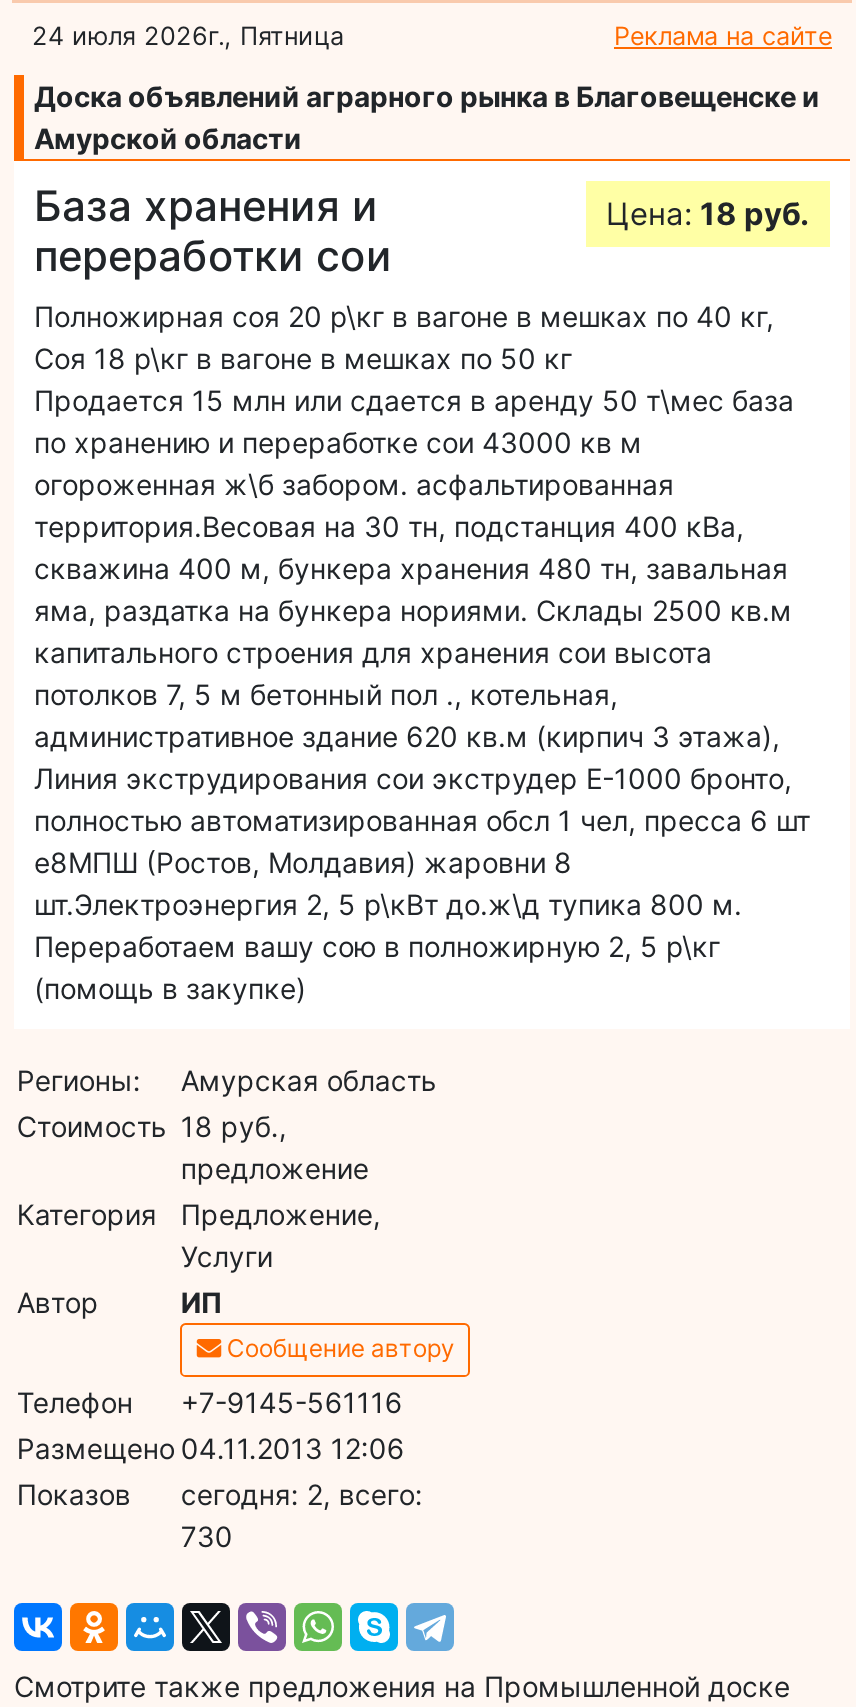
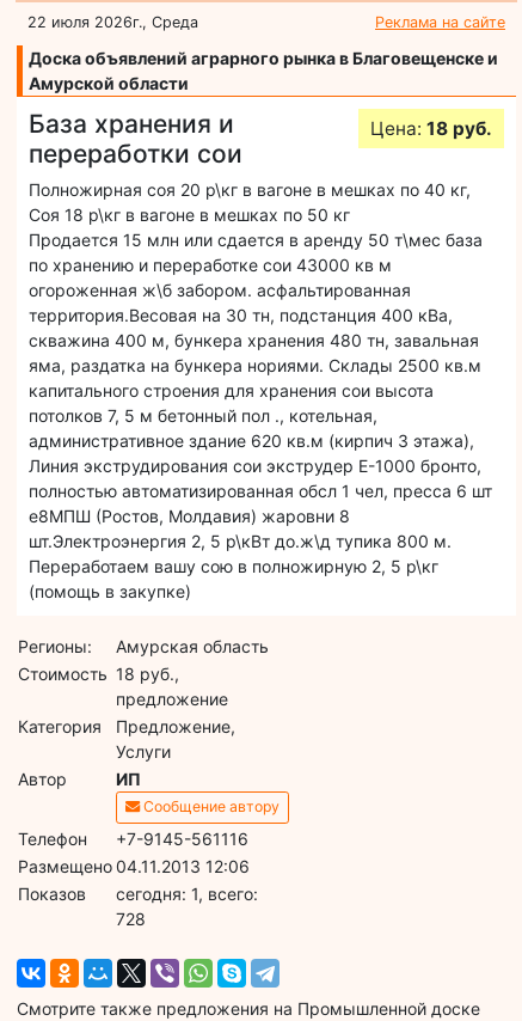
- 24 июля 2026г., Пятница
+ 22 июля 2026г., Среда

- cегодня: 2, всего:
+ cегодня: 1, всего:

- 730
+ 728
